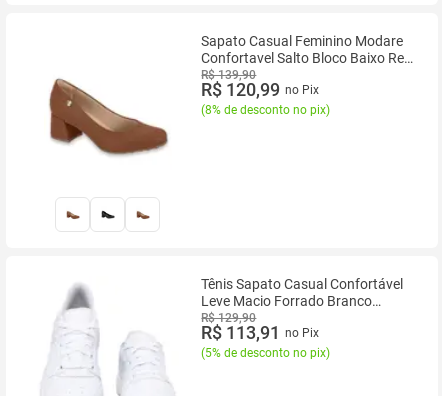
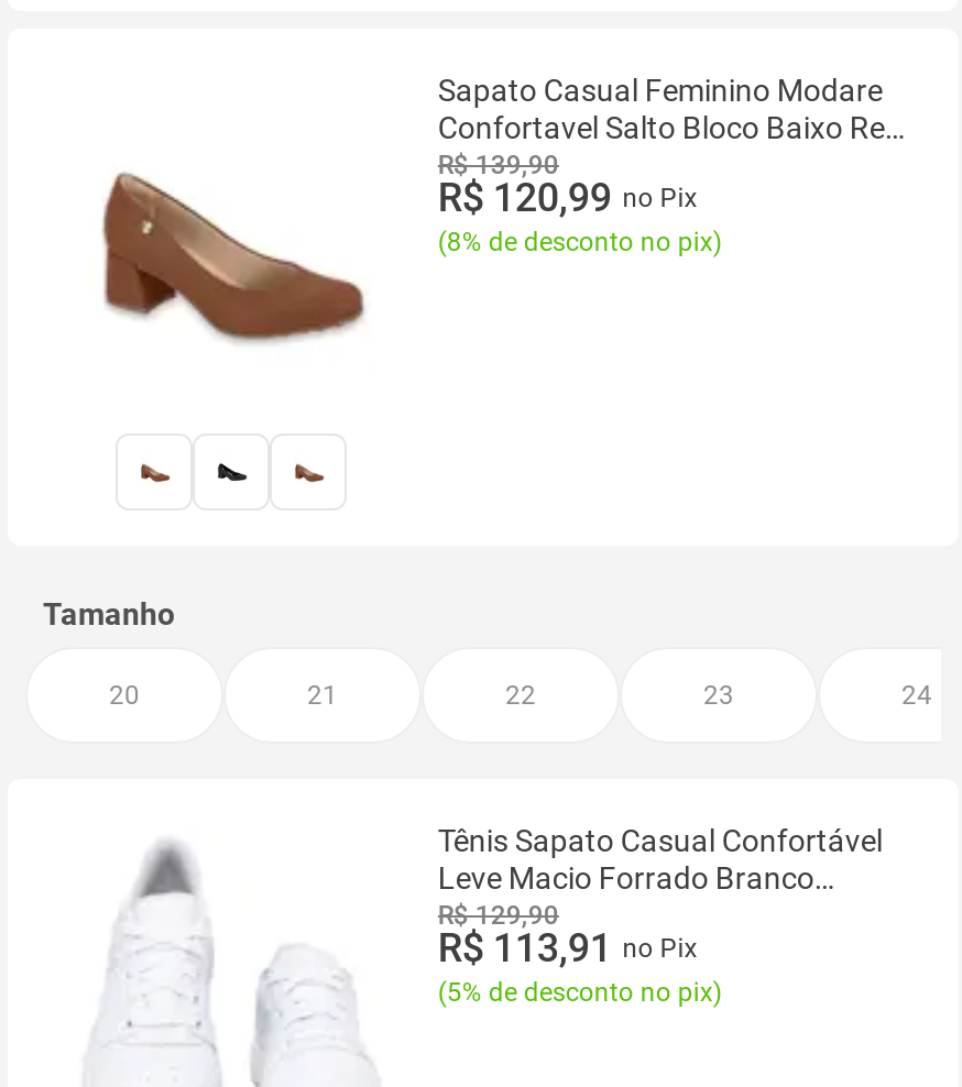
+ Tamanho
+ 20
+ 21
+ 22
+ 23
+ 24
